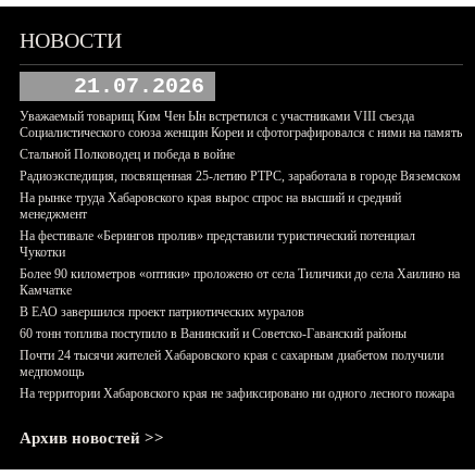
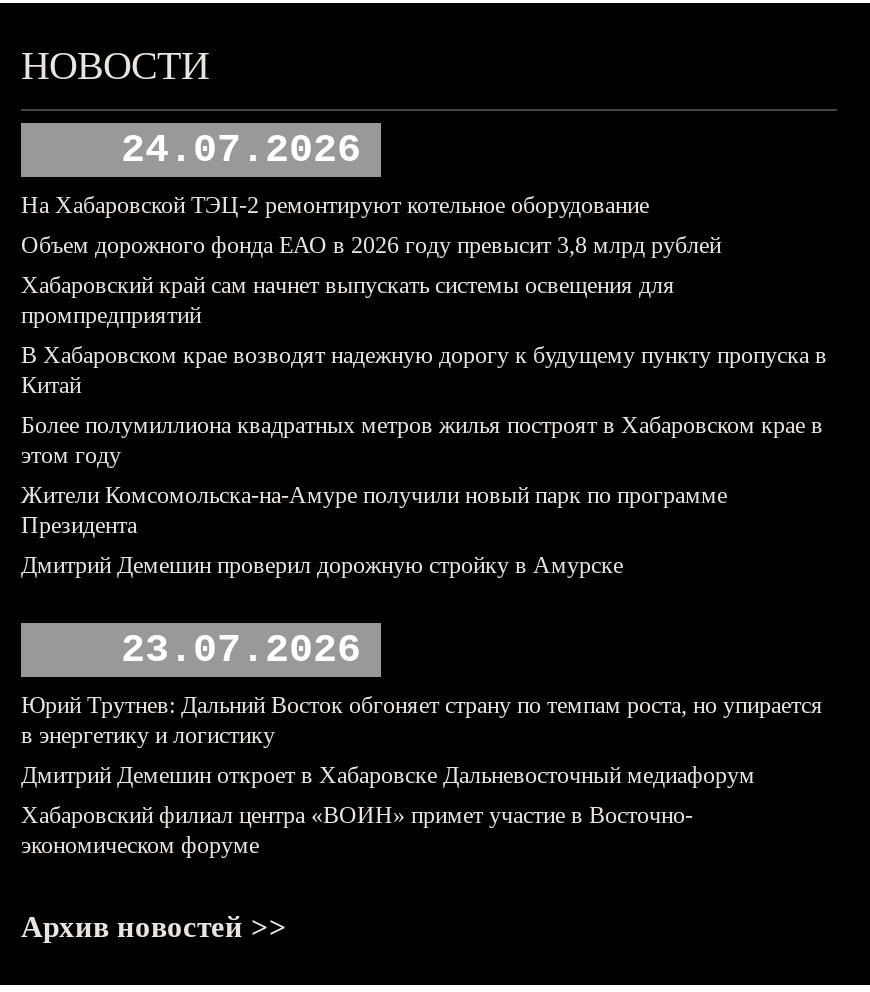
- 21.07.2026
- Уважаемый товарищ Ким Чен Ын встретился с участниками VIII съезда
- Социалистического союза женщин Кореи и сфотографировался с ними на память
- Стальной Полководец и победа в войне
- Радиоэкспедиция, посвященная 25-летию РТРС, заработала в городе Вяземском
- На рынке труда Хабаровского края вырос спрос на высший и средний
- менеджмент
- На фестивале «Берингов пролив» представили туристический потенциал
- Чукотки
- Более 90 километров «оптики» проложено от села Тиличики до села Хаилино на
- Камчатке
- В ЕАО завершился проект патриотических муралов
- 60 тонн топлива поступило в Ванинский и Советско-Гаванский районы
- Почти 24 тысячи жителей Хабаровского края с сахарным диабетом получили
- медпомощь
- На территории Хабаровского края не зафиксировано ни одного лесного пожара
+ 24.07.2026
+ На Хабаровской ТЭЦ-2 ремонтируют котельное оборудование
+ Объем дорожного фонда ЕАО в 2026 году превысит 3,8 млрд рублей
+ Хабаровский край сам начнет выпускать системы освещения для
+ промпредприятий
+ В Хабаровском крае возводят надежную дорогу к будущему пункту пропуска в
+ Китай
+ Более полумиллиона квадратных метров жилья построят в Хабаровском крае в
+ этом году
+ Жители Комсомольска-на-Амуре получили новый парк по программе
+ Президента
+ Дмитрий Демешин проверил дорожную стройку в Амурске
+ 23.07.2026
+ Юрий Трутнев: Дальний Восток обгоняет страну по темпам роста, но упирается
+ в энергетику и логистику
+ Дмитрий Демешин откроет в Хабаровске Дальневосточный медиафорум
+ Хабаровский филиал центра «ВОИН» примет участие в Восточно-
+ экономическом форуме
